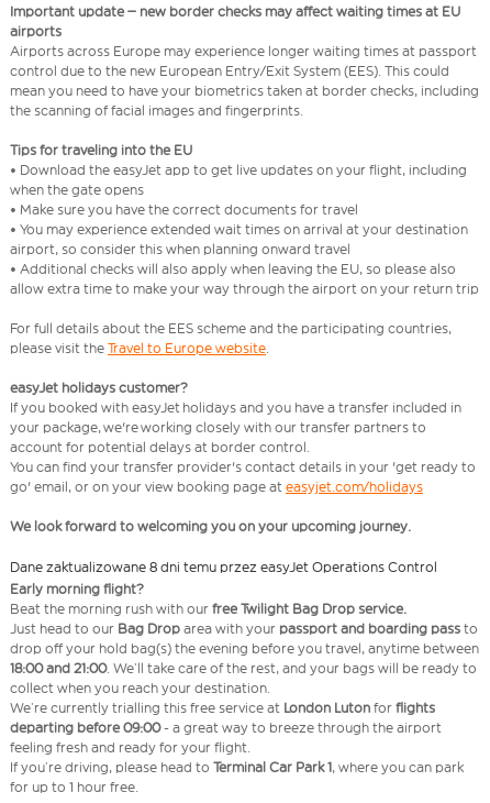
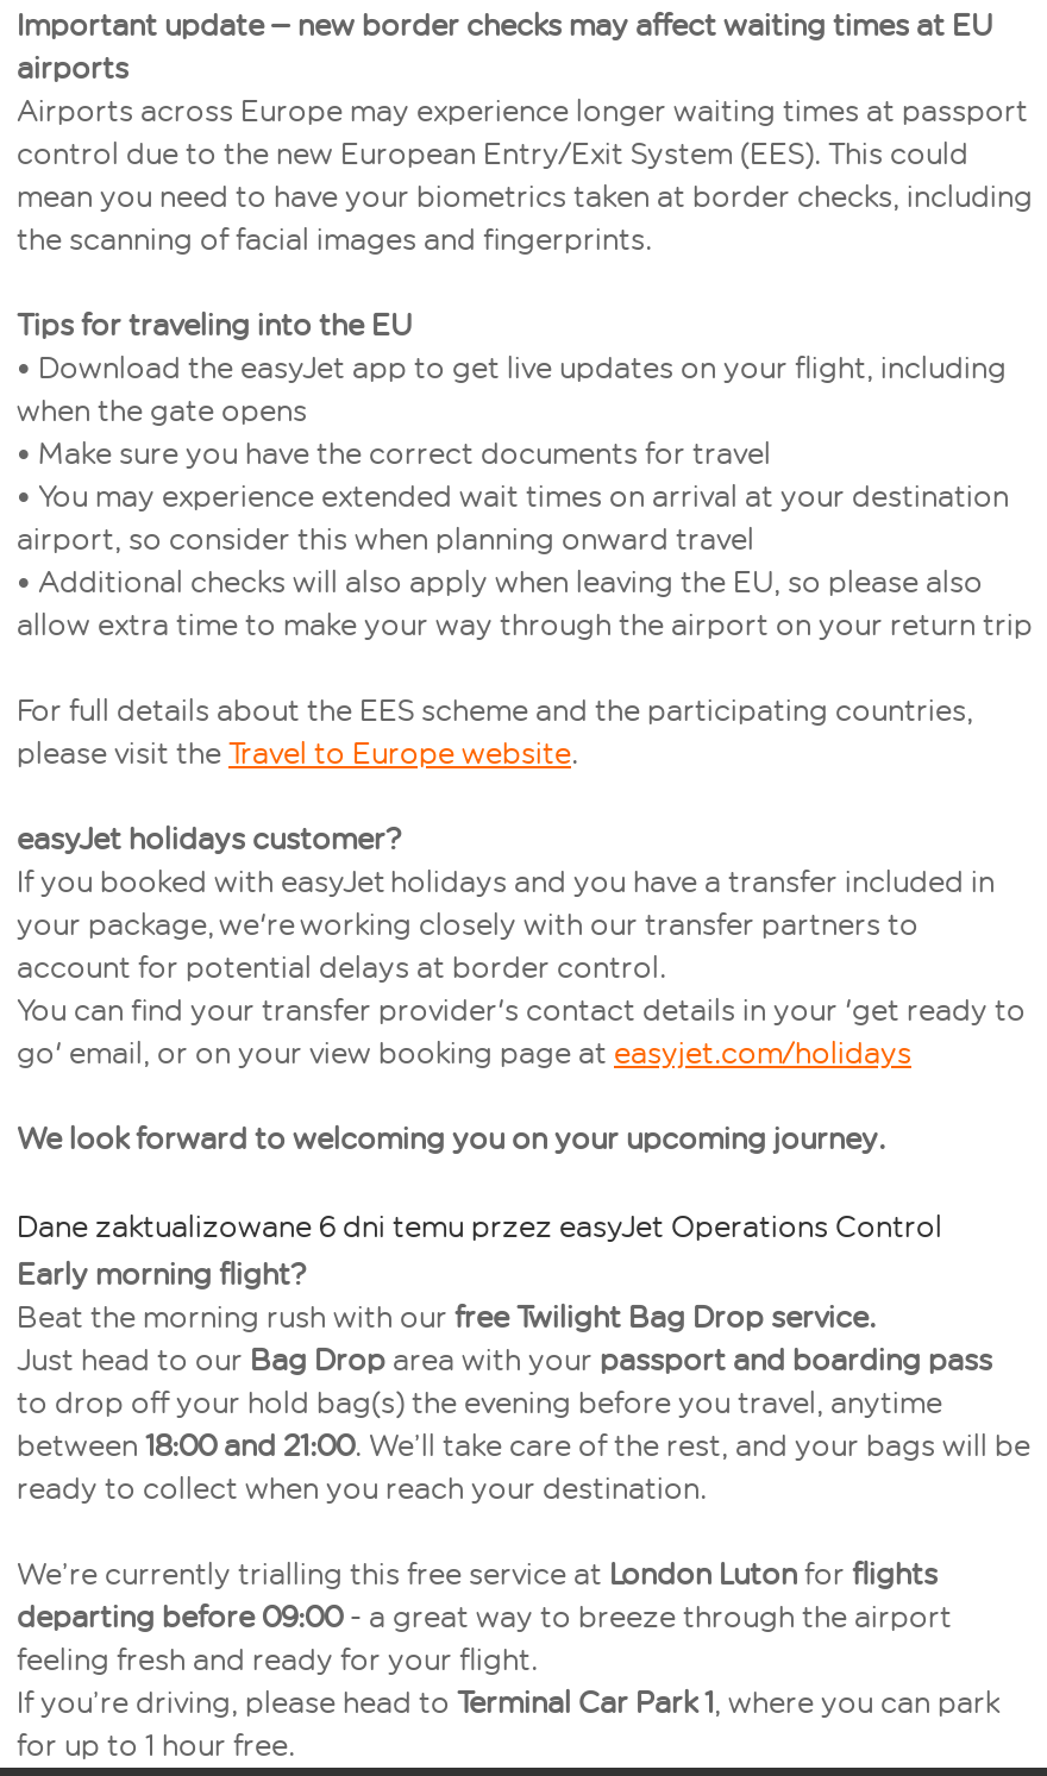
- Dane zaktualizowane 8 dni temu przez easyJet Operations Control
+ Dane zaktualizowane 6 dni temu przez easyJet Operations Control
